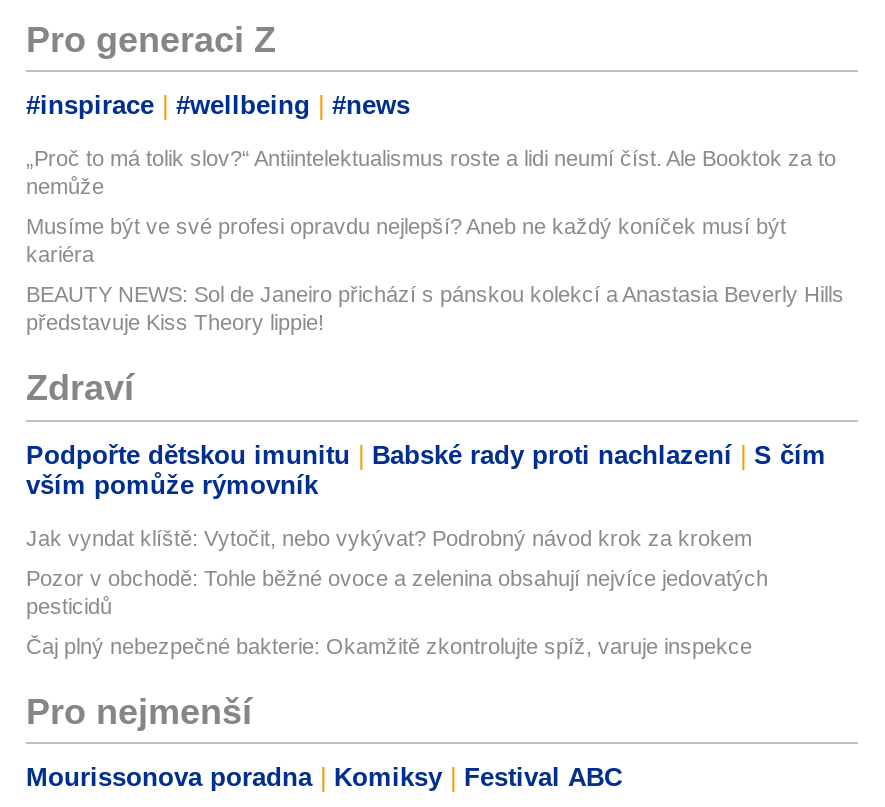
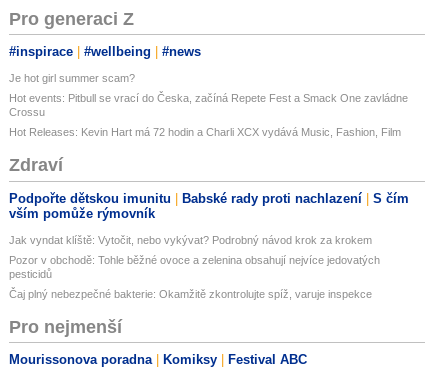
- „Proč to má tolik slov?“ Antiintelektualismus roste a lidi neumí číst. Ale Booktok za to
- nemůže
+ Je hot girl summer scam?

- Musíme být ve své profesi opravdu nejlepší? Aneb ne každý koníček musí být
- kariéra
+ Hot events: Pitbull se vrací do Česka, začíná Repete Fest a Smack One zavládne
+ Crossu

- BEAUTY NEWS: Sol de Janeiro přichází s pánskou kolekcí a Anastasia Beverly Hills
- představuje Kiss Theory lippie!
+ Hot Releases: Kevin Hart má 72 hodin a Charli XCX vydává Music, Fashion, Film
